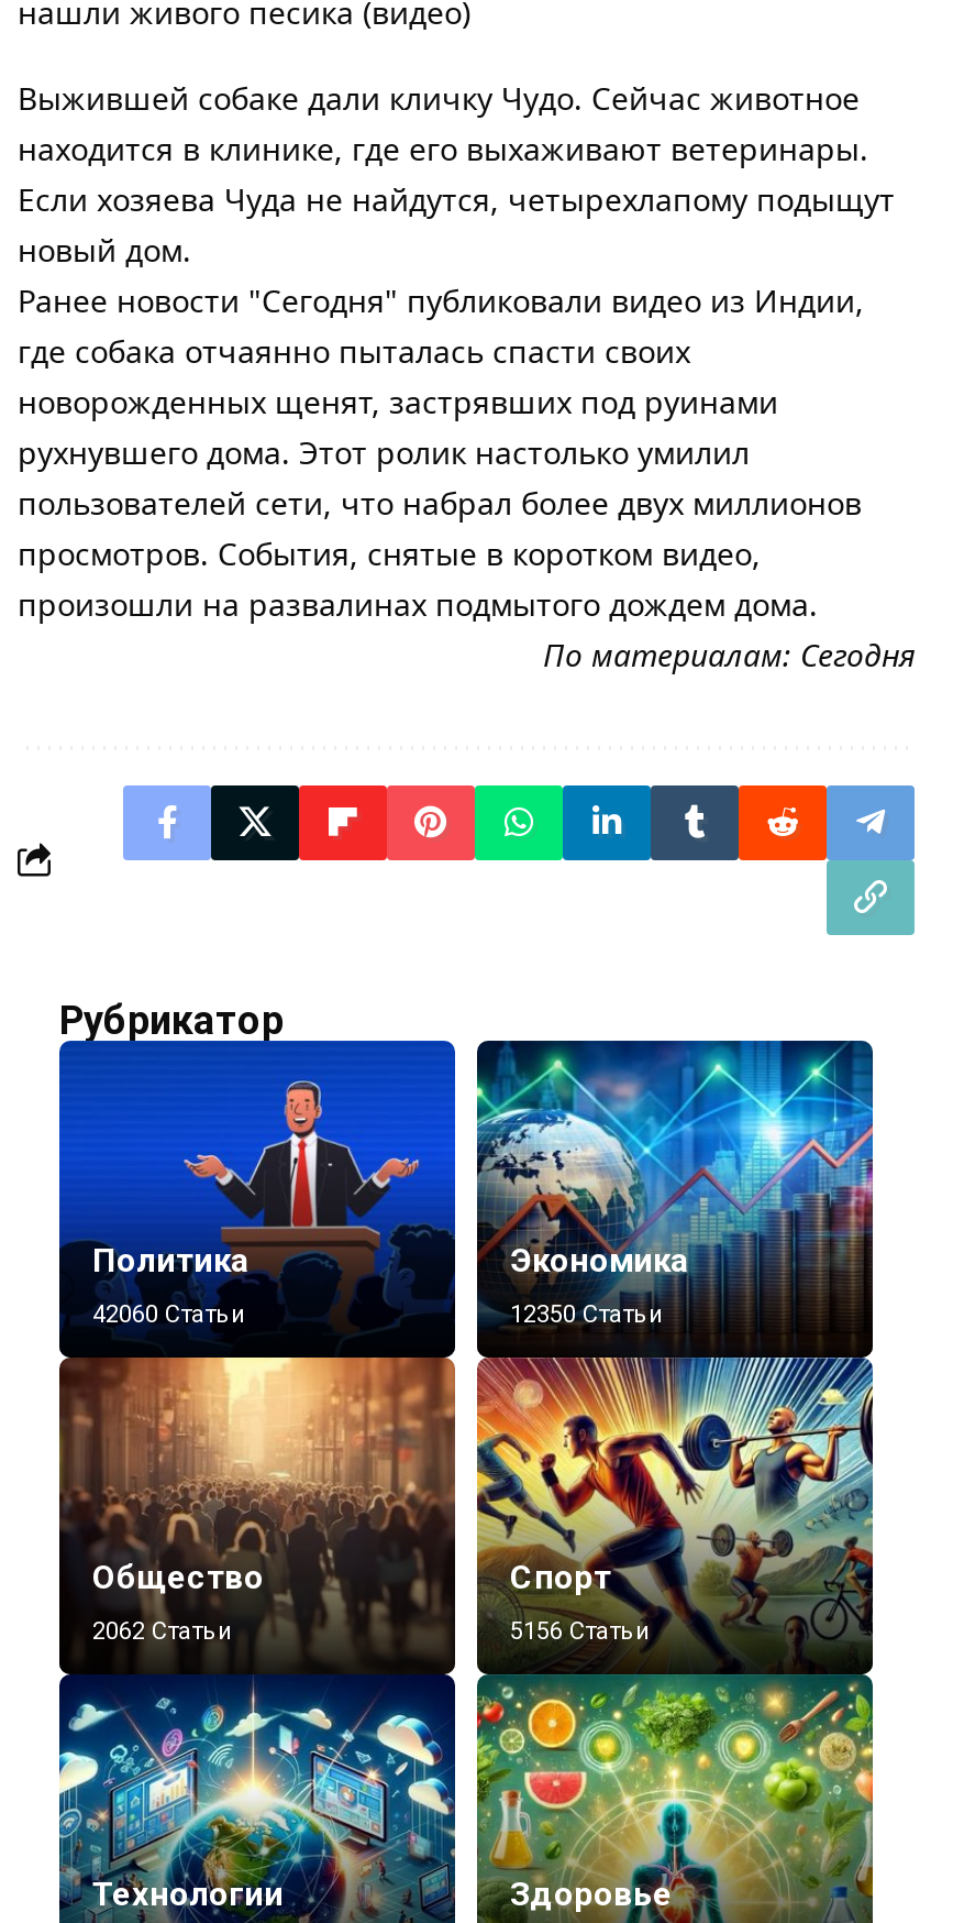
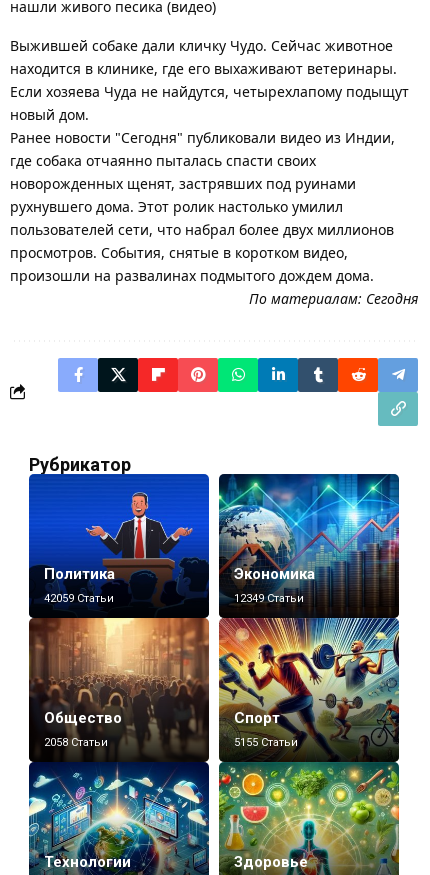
- 42060 Статьи
+ 42059 Статьи

- 12350 Статьи
+ 12349 Статьи

- 2062 Статьи
+ 2058 Статьи

- 5156 Статьи
+ 5155 Статьи
